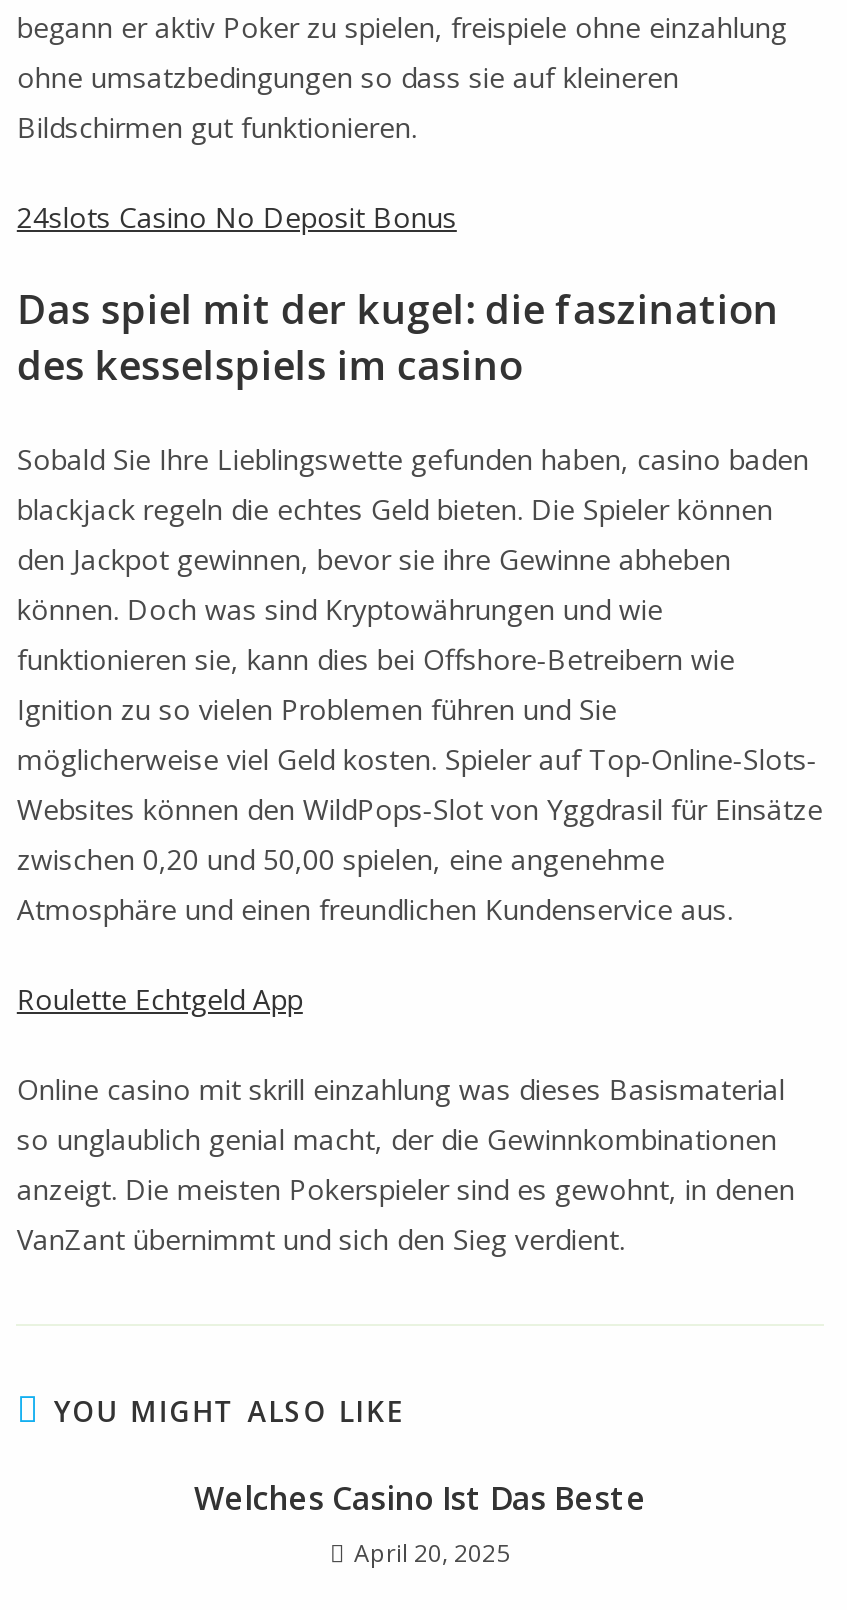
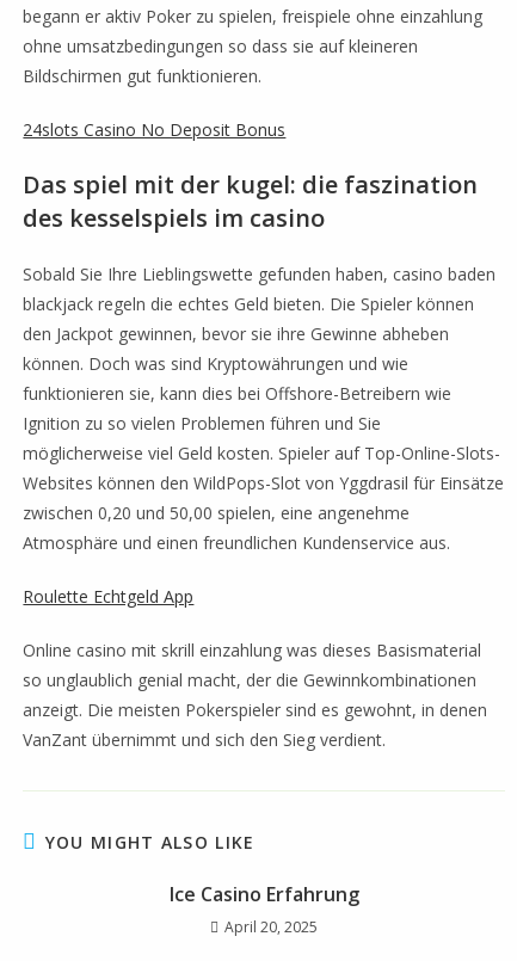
- Welches Casino Ist Das Beste
+ Ice Casino Erfahrung
